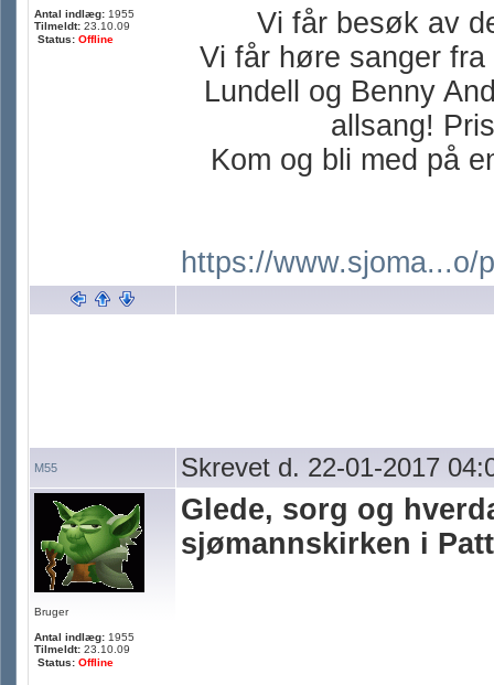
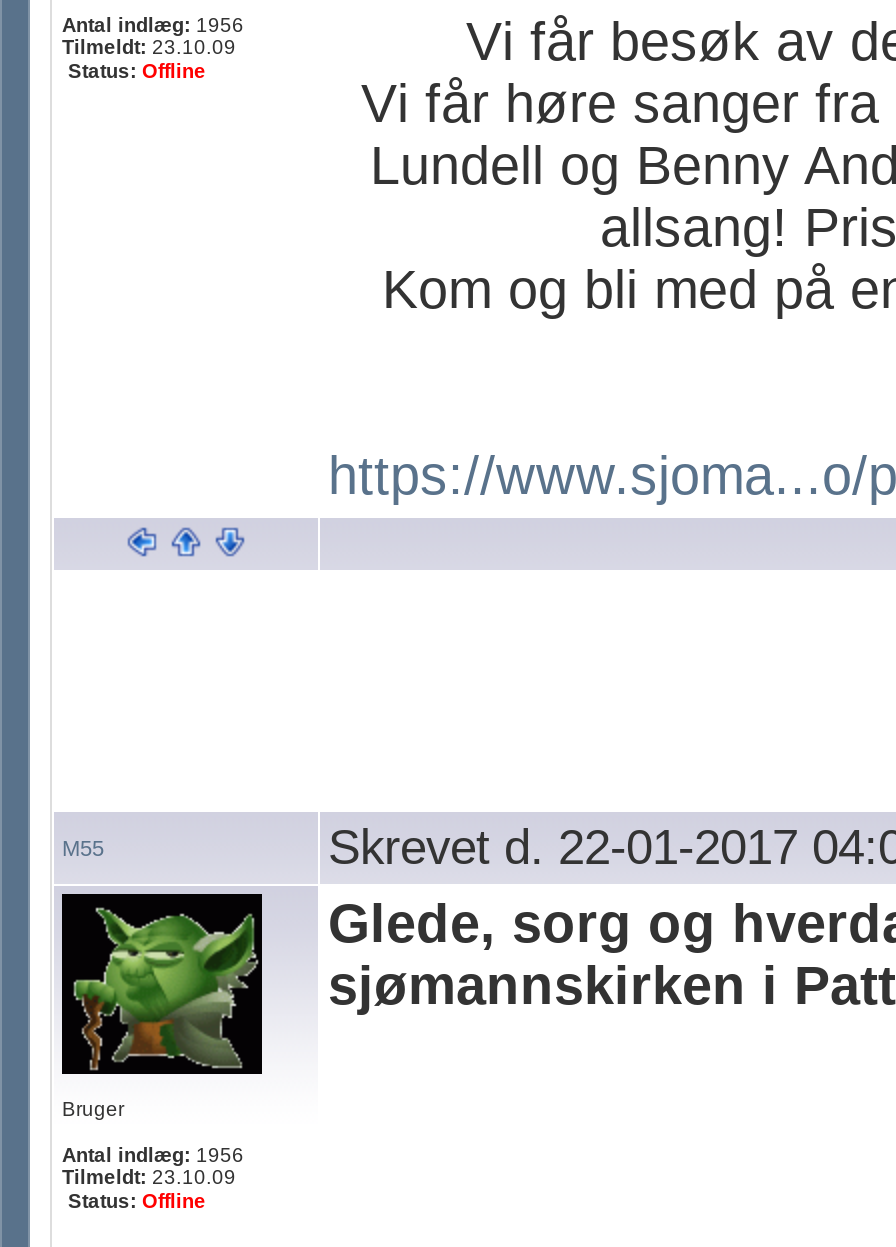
- Antal indlæg: 1955
+ Antal indlæg: 1956

- Antal indlæg: 1955
+ Antal indlæg: 1956
